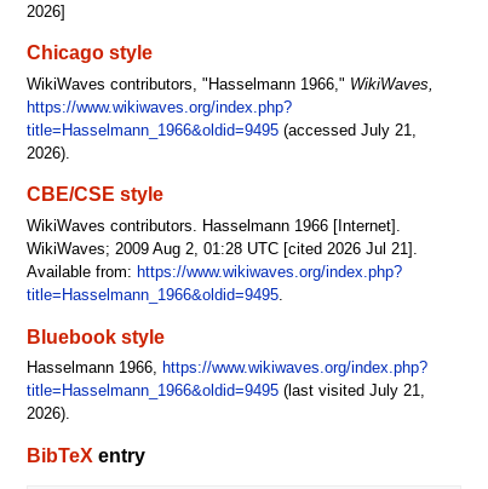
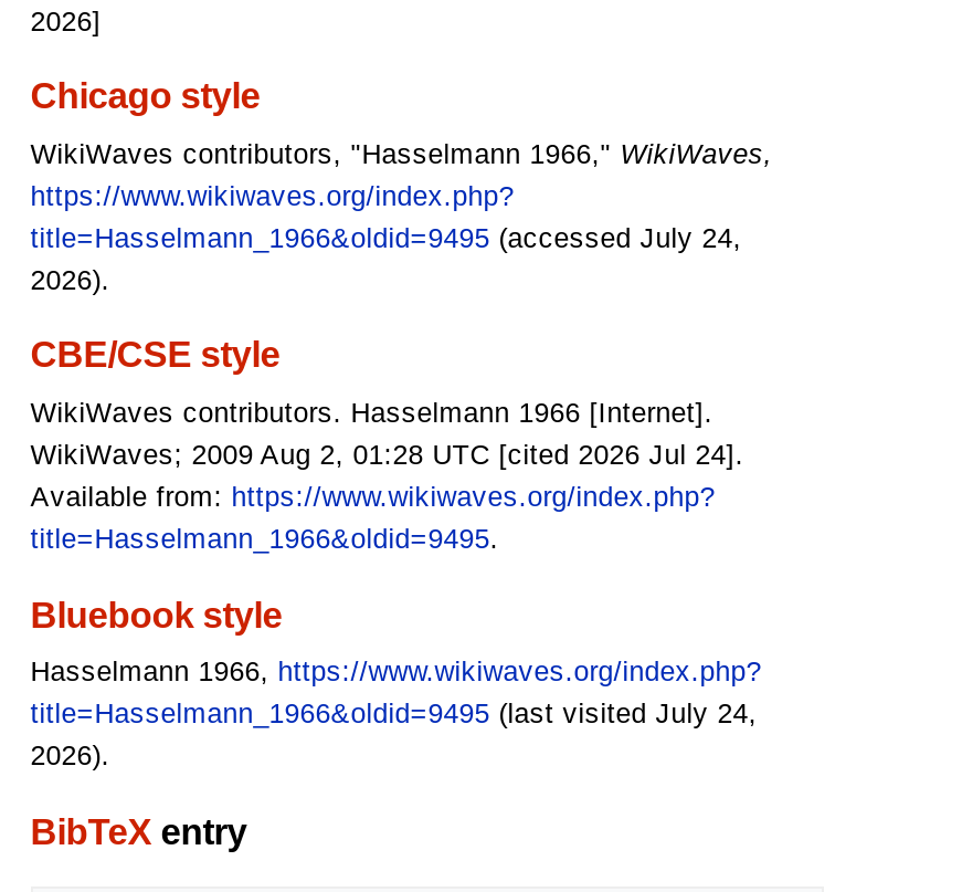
- title=Hasselmann_1966&oldid=9495 (accessed July 21,
+ title=Hasselmann_1966&oldid=9495 (accessed July 24,

- WikiWaves; 2009 Aug 2, 01:28 UTC [cited 2026 Jul 21].
+ WikiWaves; 2009 Aug 2, 01:28 UTC [cited 2026 Jul 24].

- title=Hasselmann_1966&oldid=9495 (last visited July 21,
+ title=Hasselmann_1966&oldid=9495 (last visited July 24,
